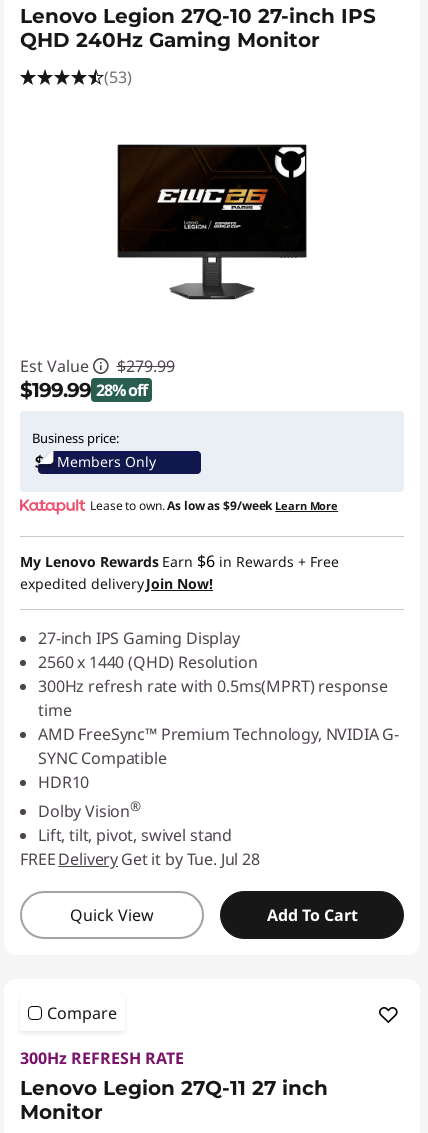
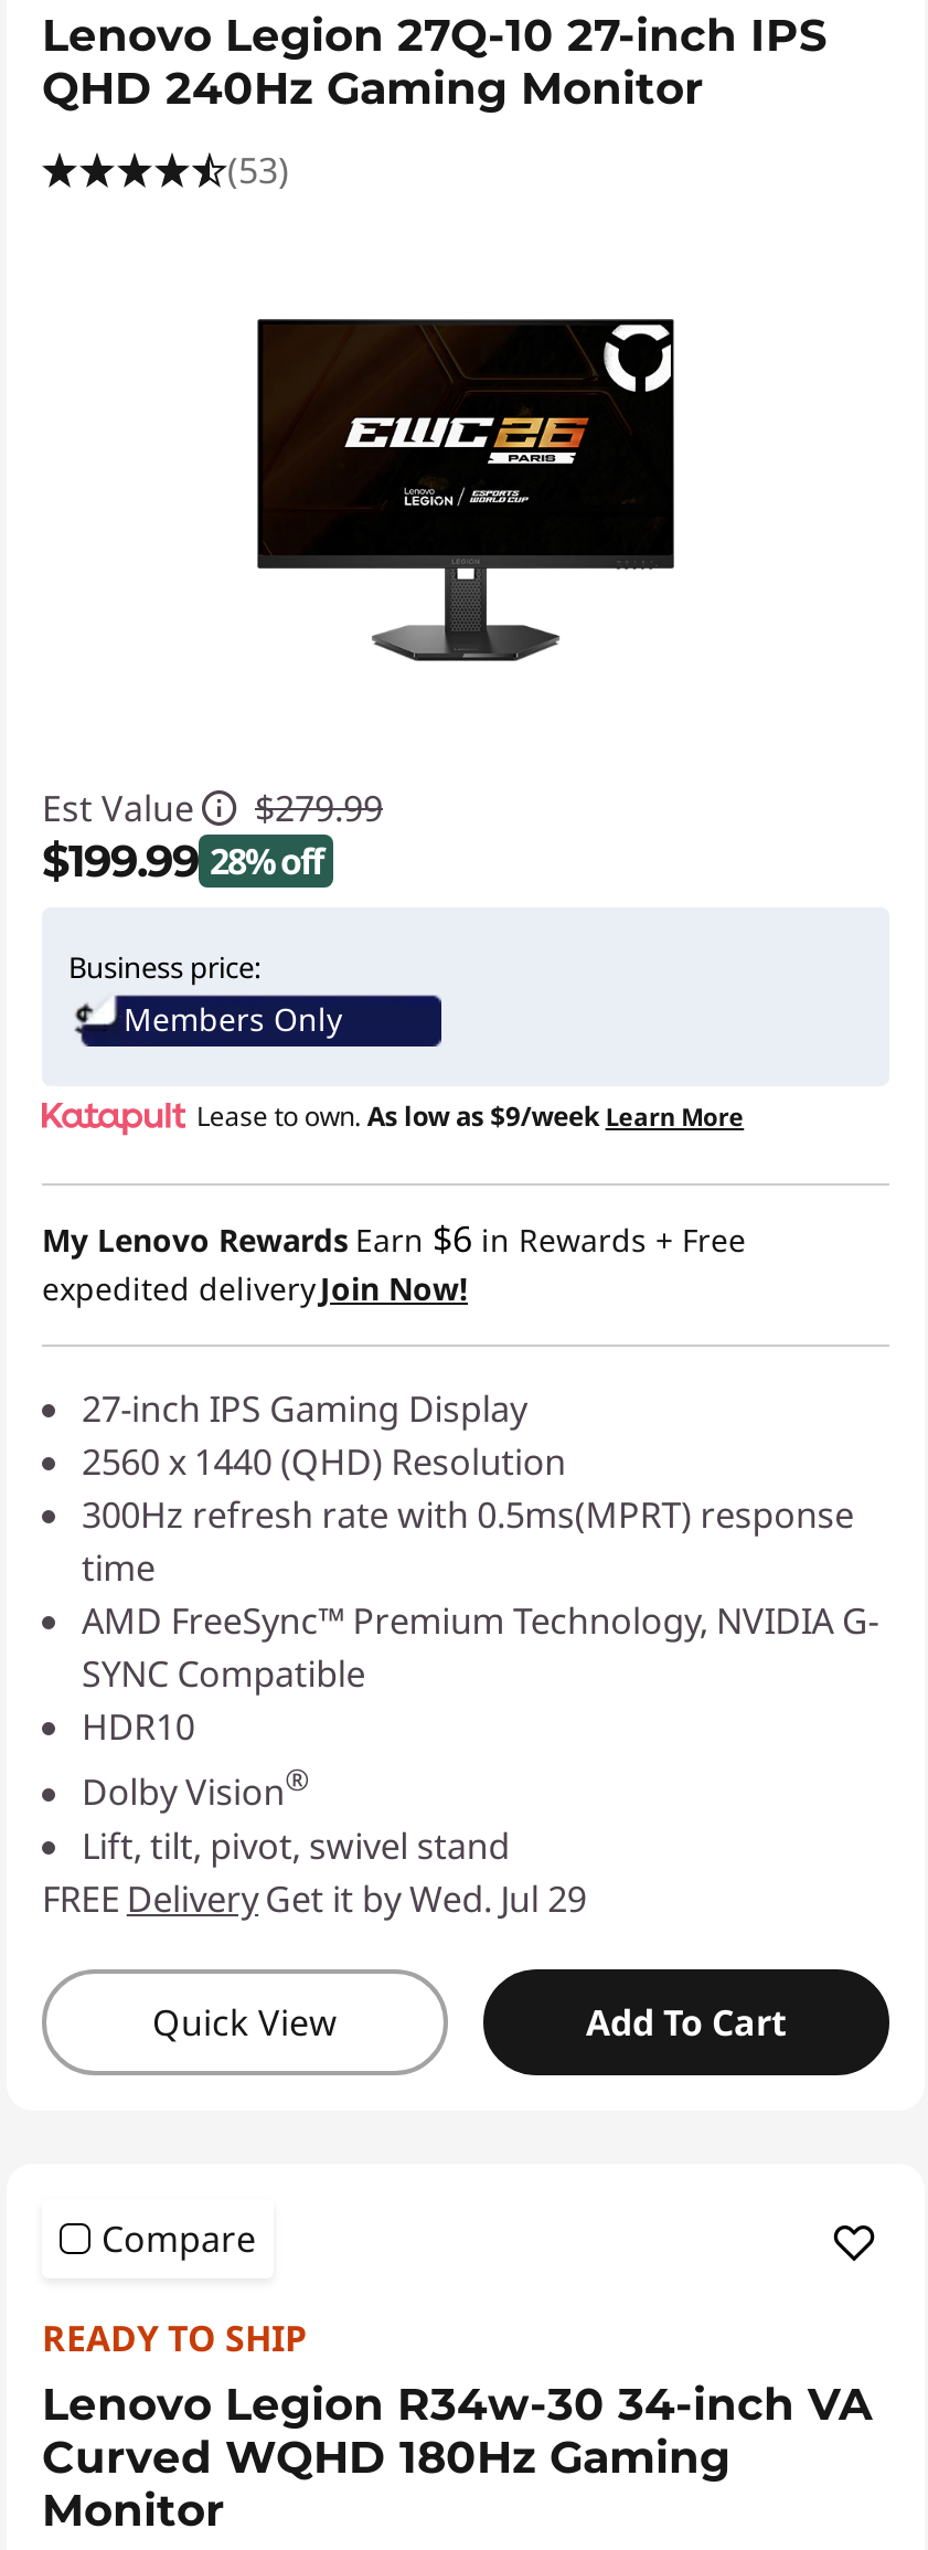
- FREE Delivery Get it by Tue. Jul 28
+ FREE Delivery Get it by Wed. Jul 29

- 300Hz REFRESH RATE
- Lenovo Legion 27Q-11 27 inch
+ READY TO SHIP
+ Lenovo Legion R34w-30 34-inch VA
+ Curved WQHD 180Hz Gaming
